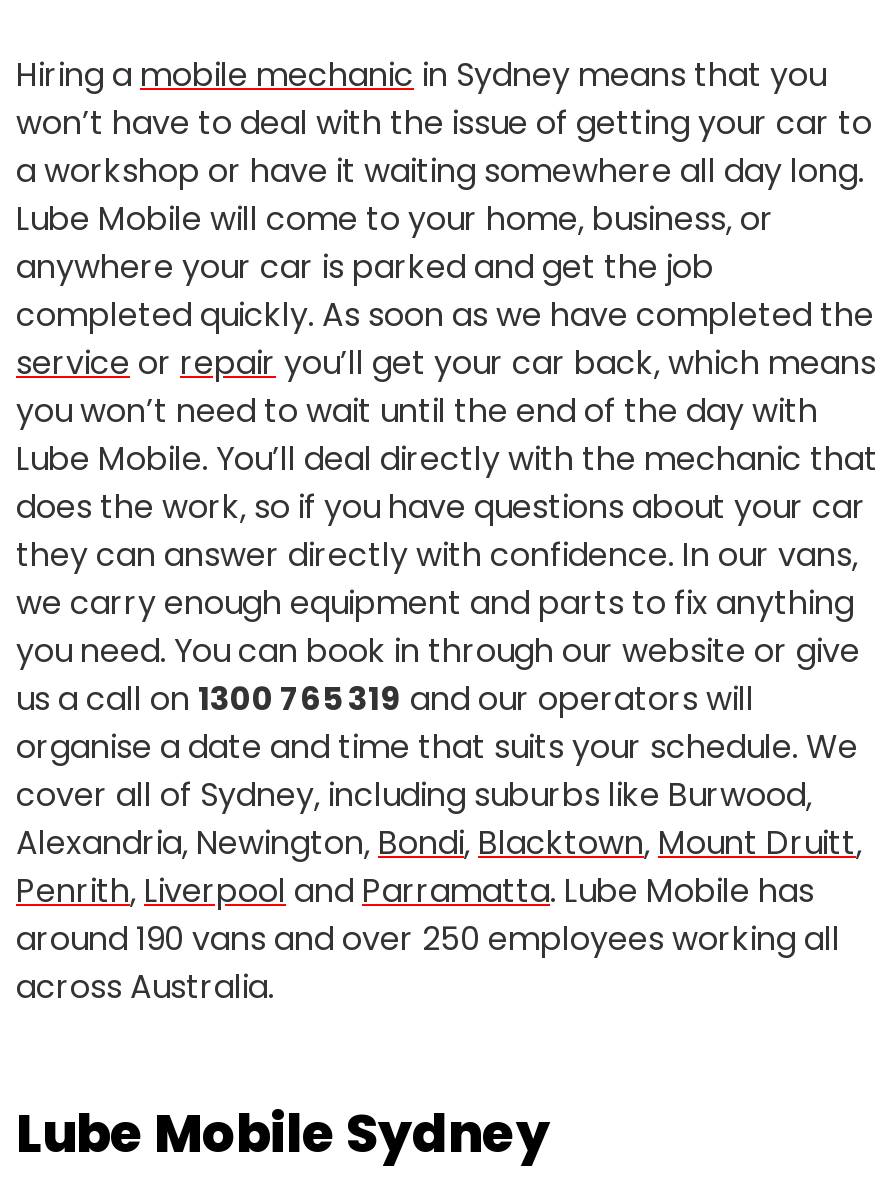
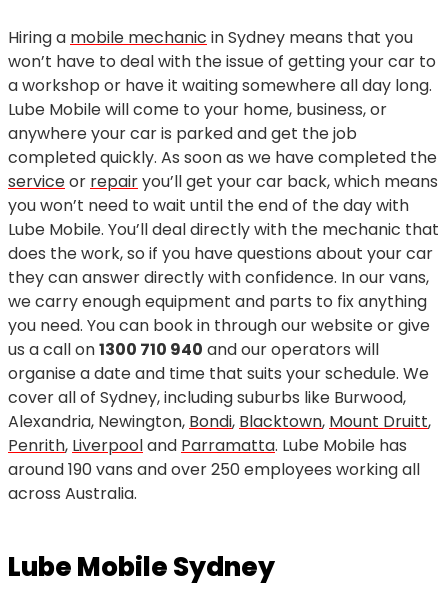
- us a call on 1300 765 319 and our operators will
+ us a call on 1300 710 940 and our operators will
